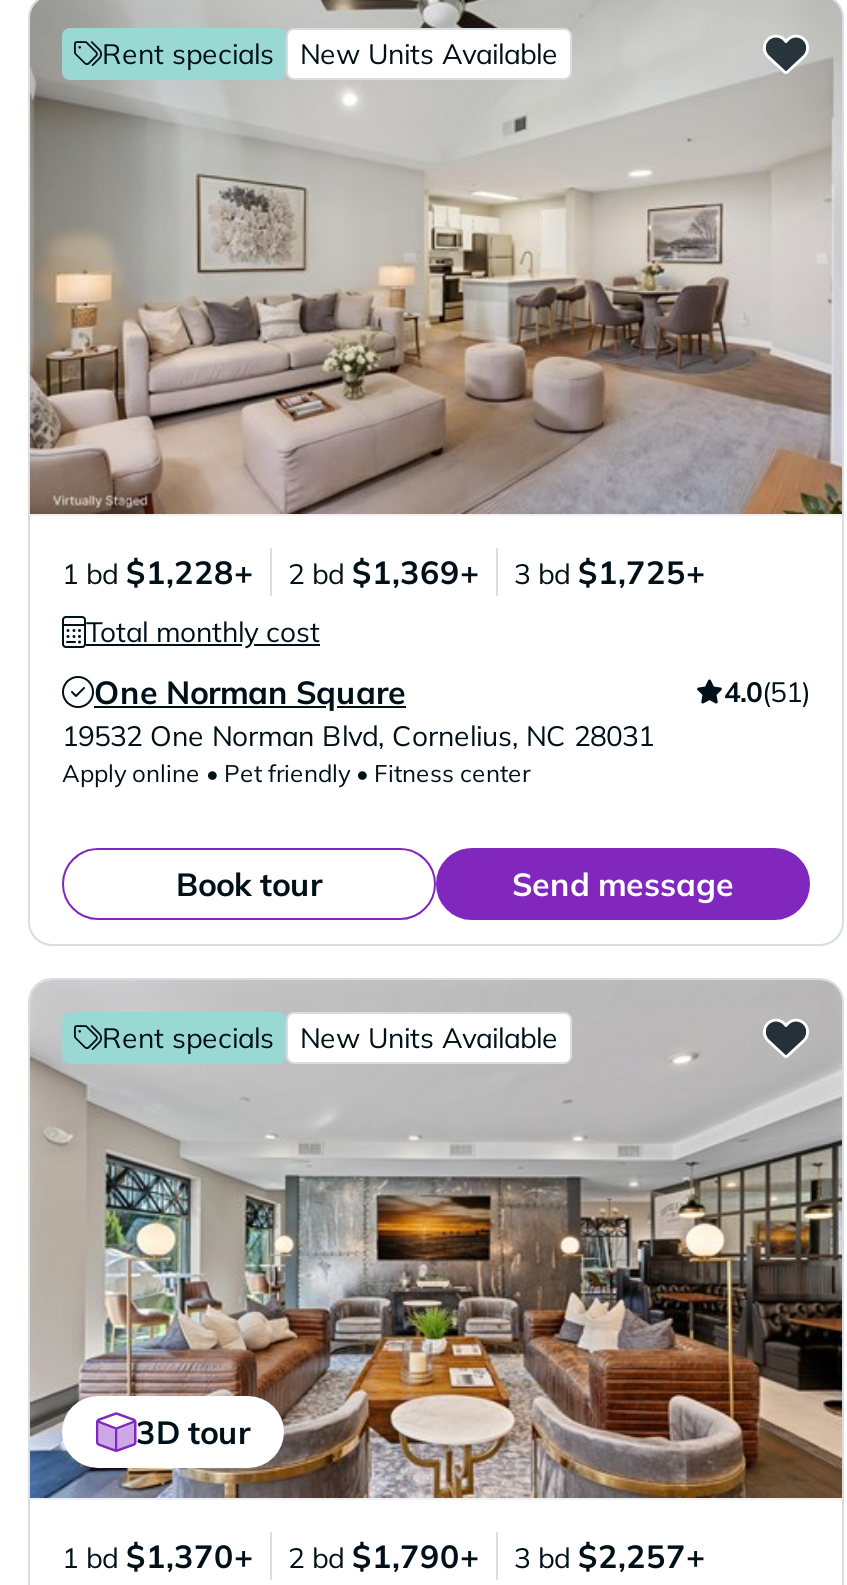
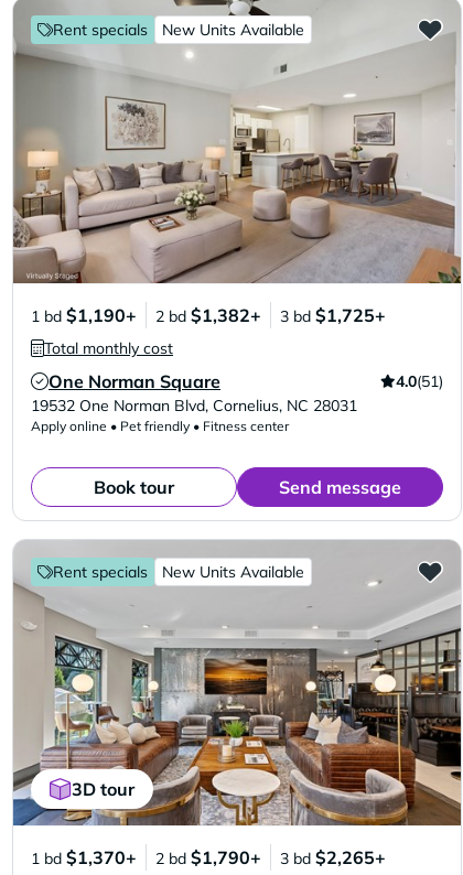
- 1 bd $1,228+
+ 1 bd $1,190+

- 2 bd $1,369+
+ 2 bd $1,382+

- 1 bd $1,370+ 2 bd $1,790+ 3 bd $2,257+
+ 1 bd $1,370+ 2 bd $1,790+ 3 bd $2,265+
